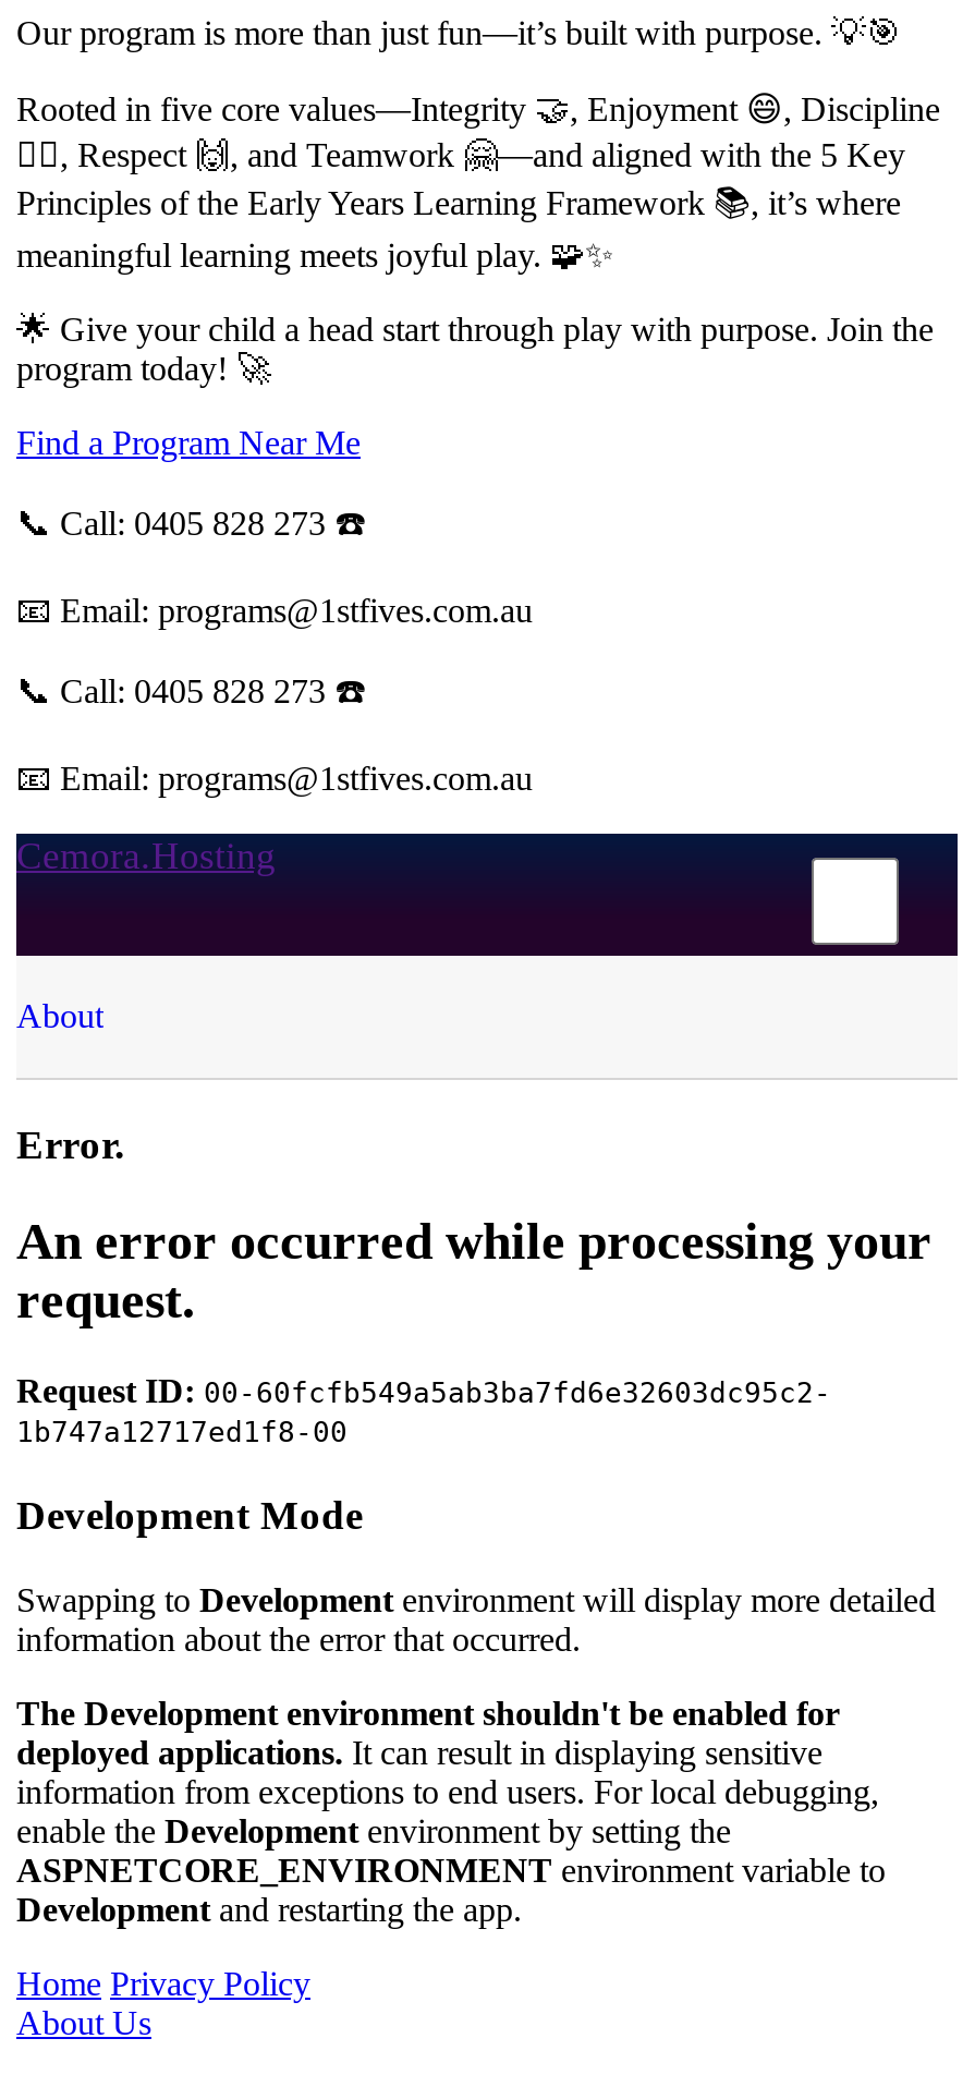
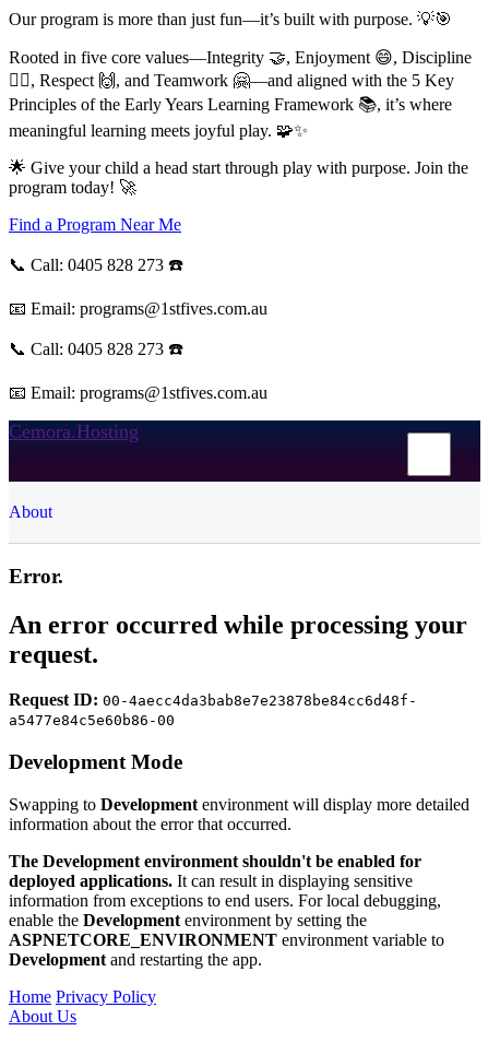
- Request ID: 00-60fcfb549a5ab3ba7fd6e32603dc95c2-
- 1b747a12717ed1f8-00
+ Request ID: 00-4aecc4da3bab8e7e23878be84cc6d48f-
+ a5477e84c5e60b86-00
